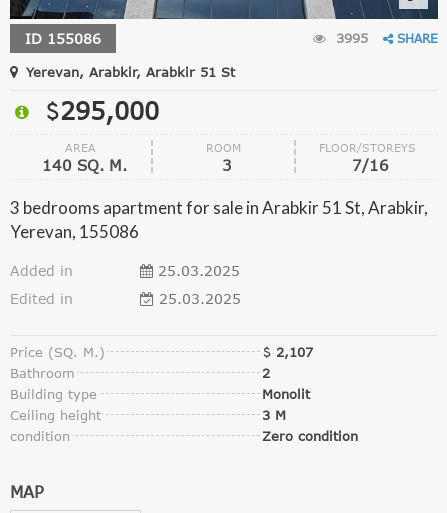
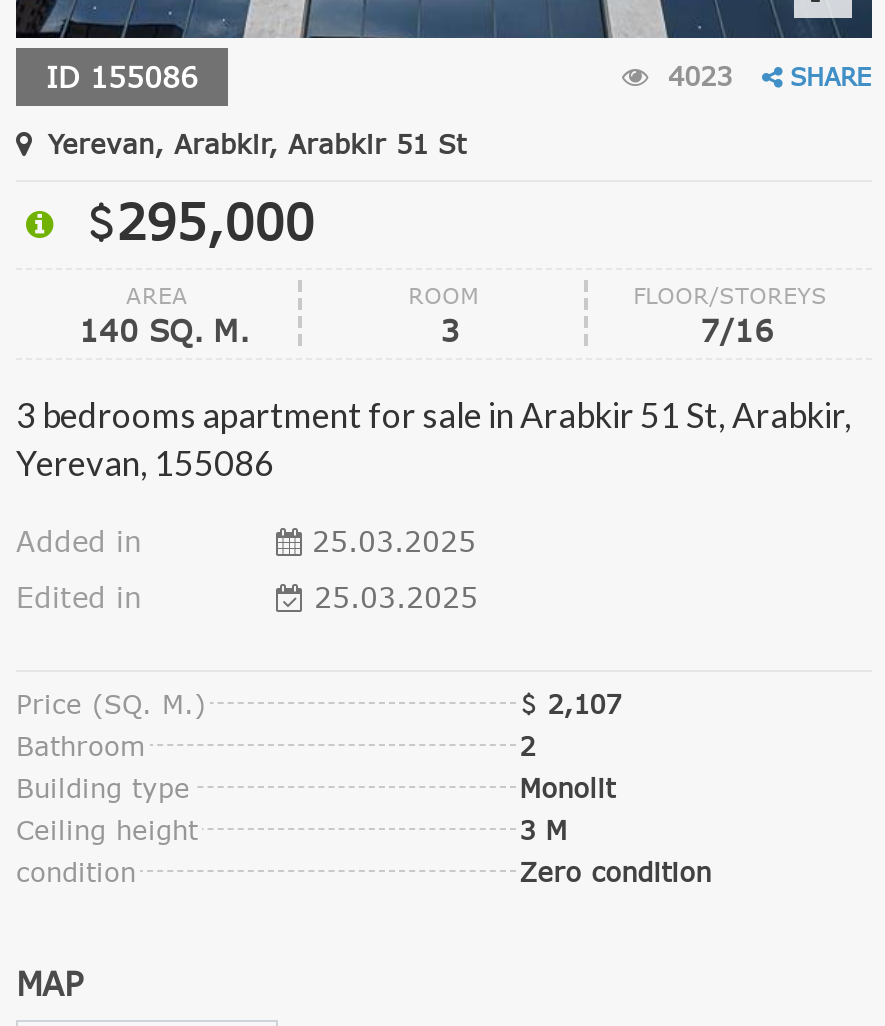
- 3995
+ 4023
